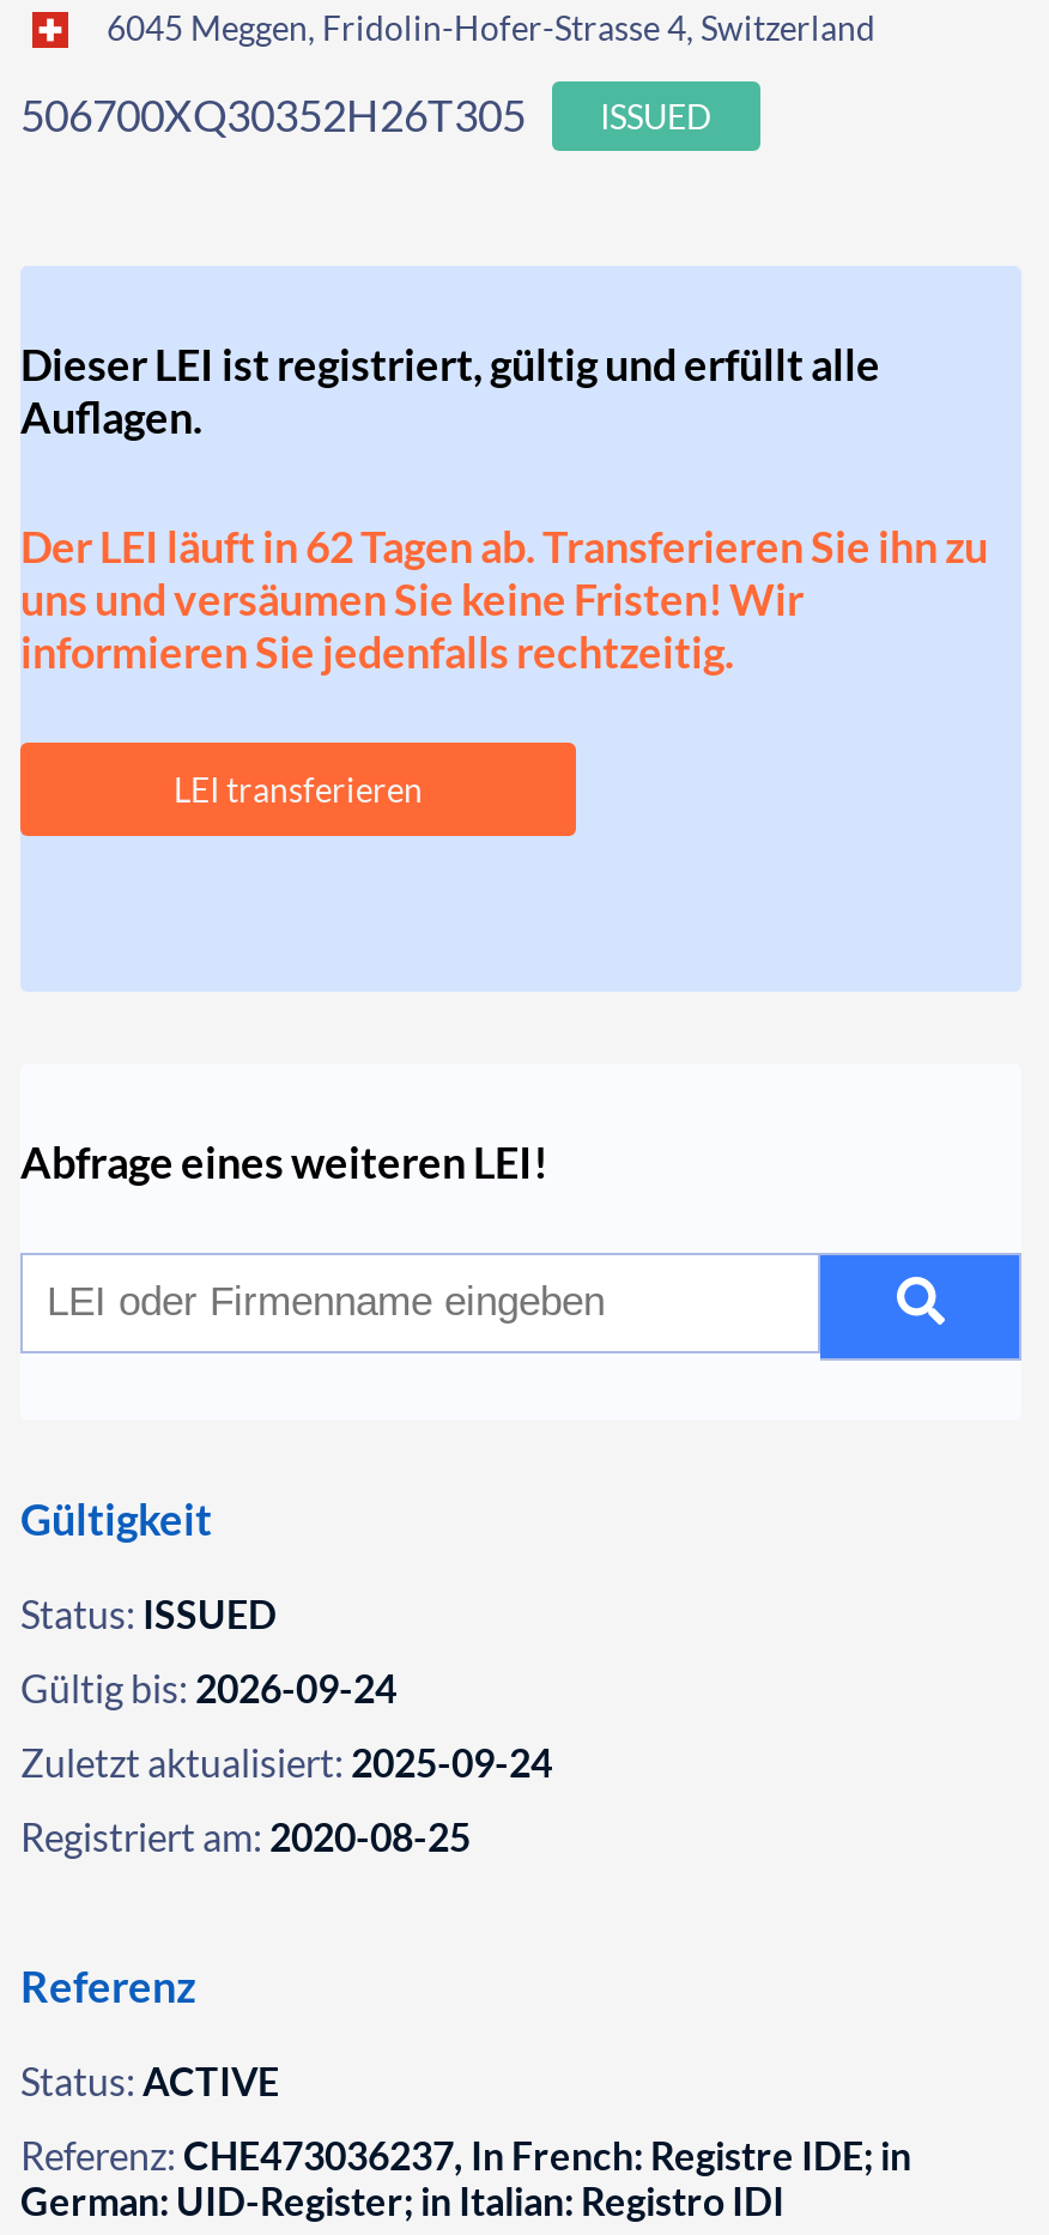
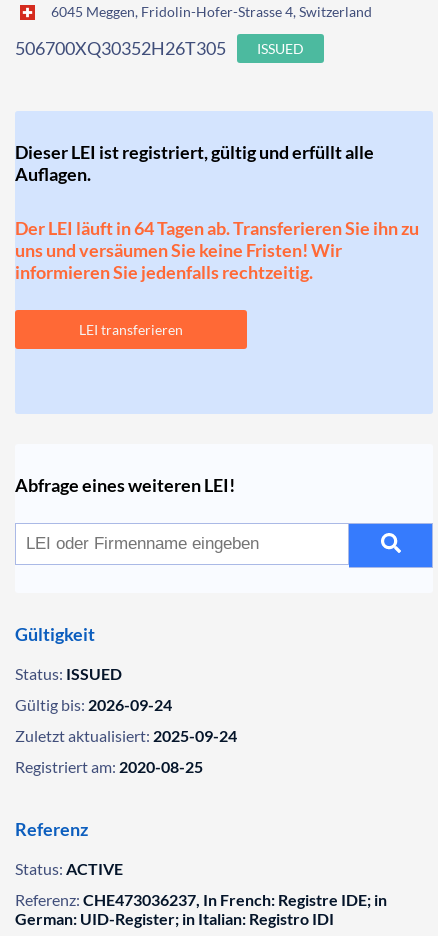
- Der LEI läuft in 62 Tagen ab. Transferieren Sie ihn zu
+ Der LEI läuft in 64 Tagen ab. Transferieren Sie ihn zu
